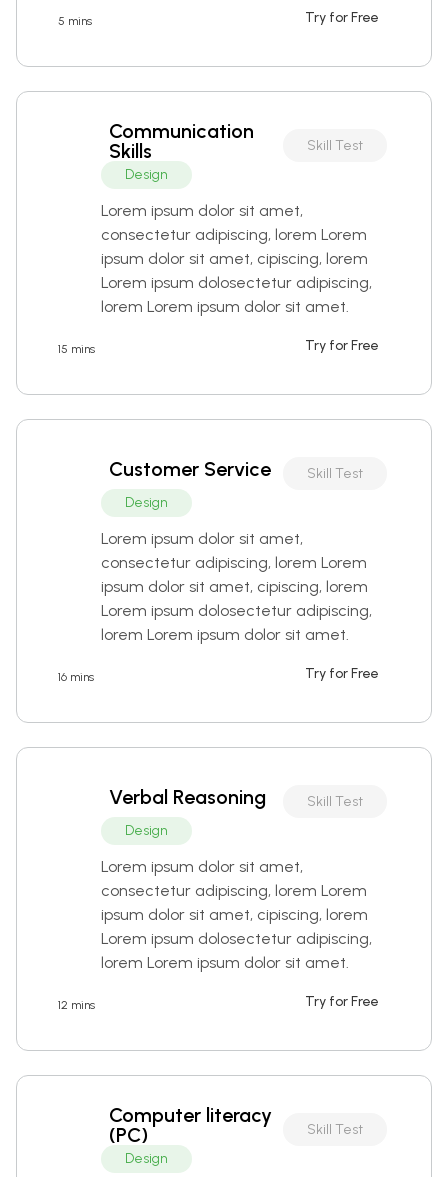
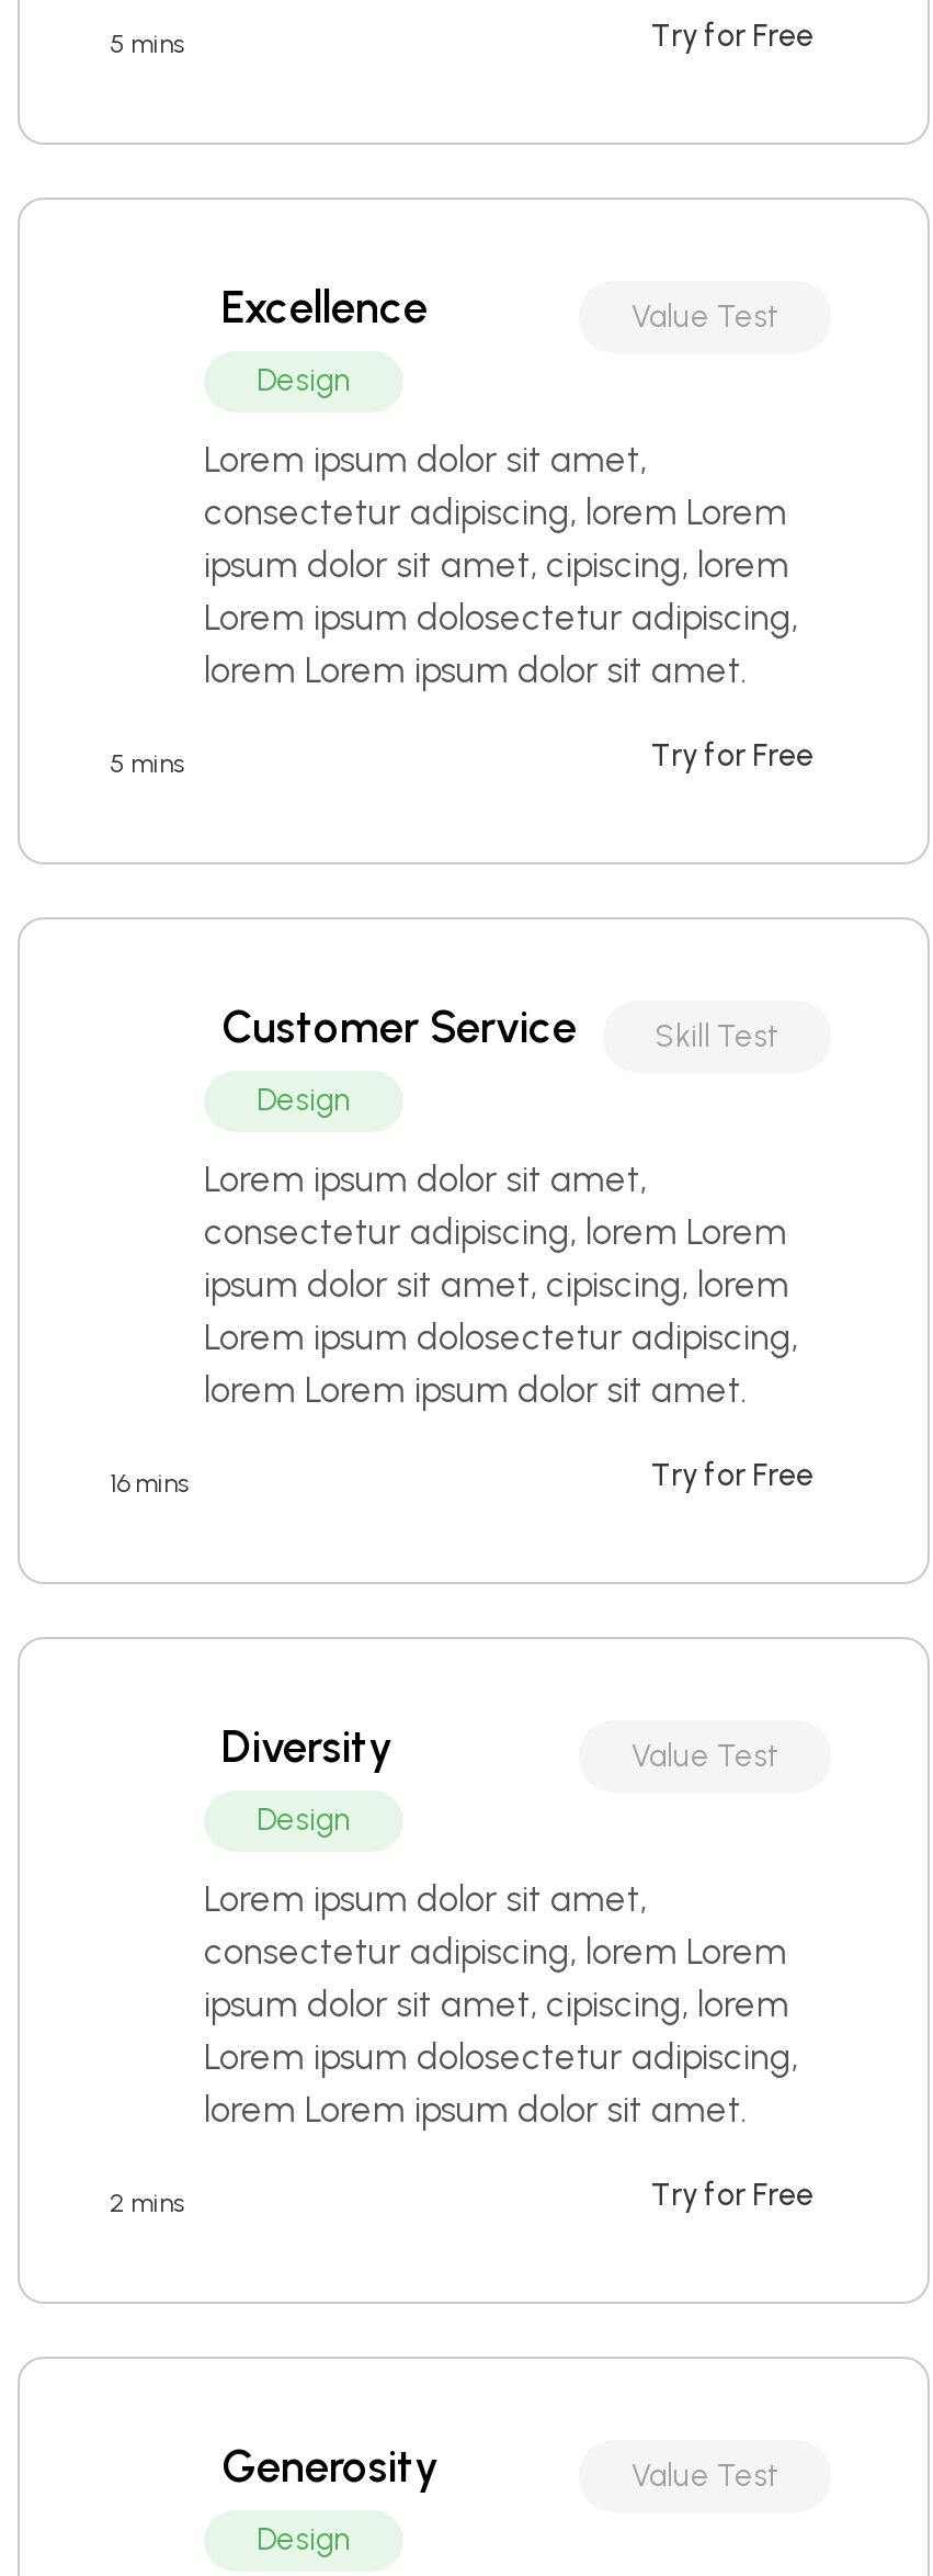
- Communication
- Skills
- Skill Test
+ Excellence
+ Value Test

- 15 mins
+ 5 mins

- Verbal Reasoning
- Skill Test
+ Diversity
+ Value Test

- 12 mins
+ 2 mins

- Computer literacy
- (PC)
- Skill Test
+ Generosity
+ Value Test
